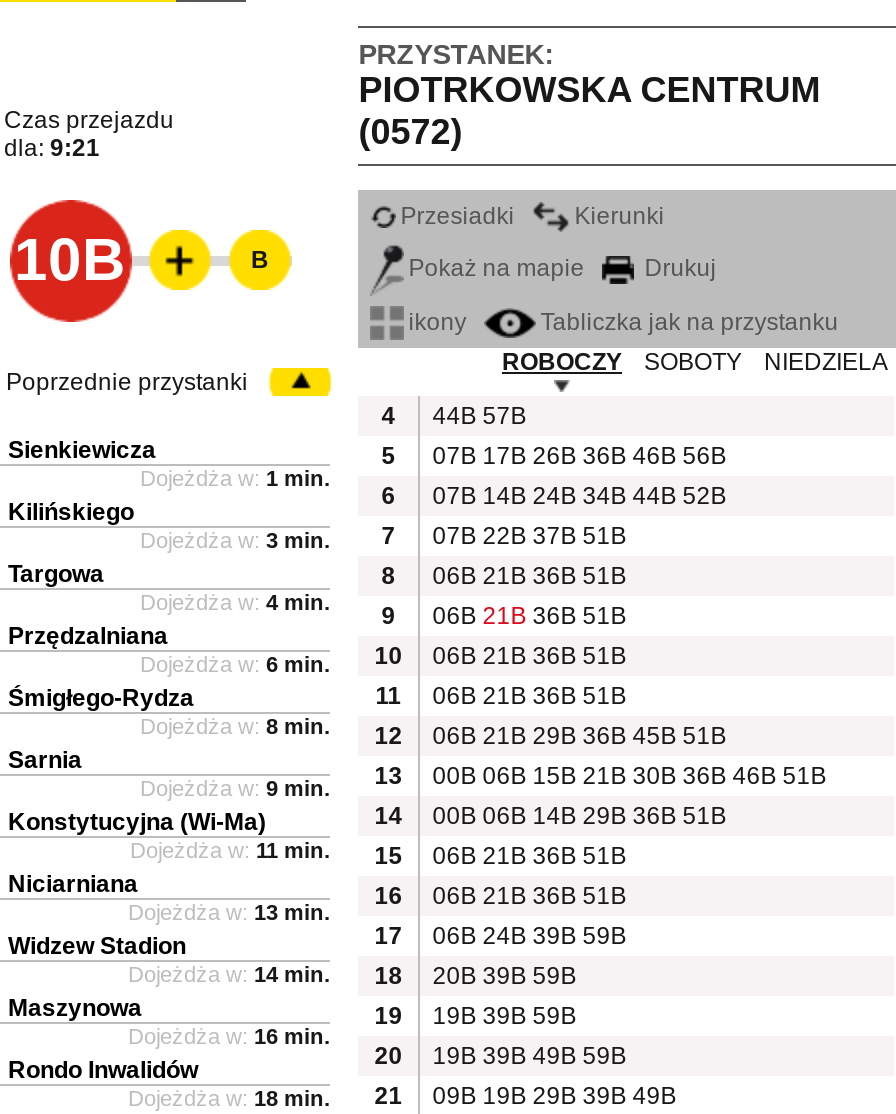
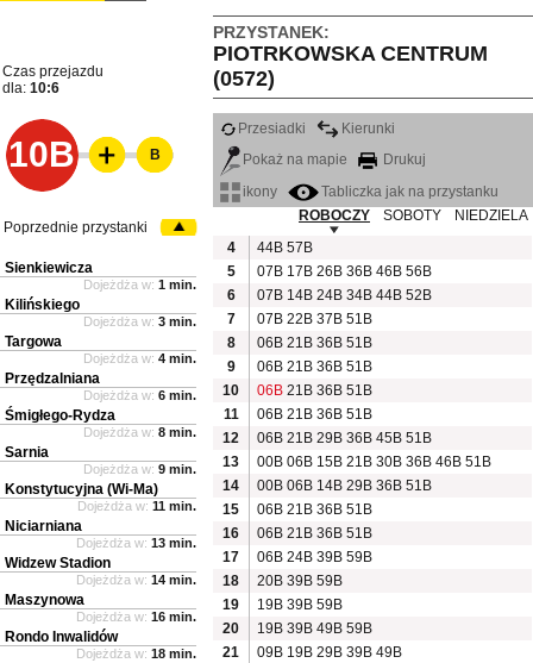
- dla: 9:21
+ dla: 10:6
